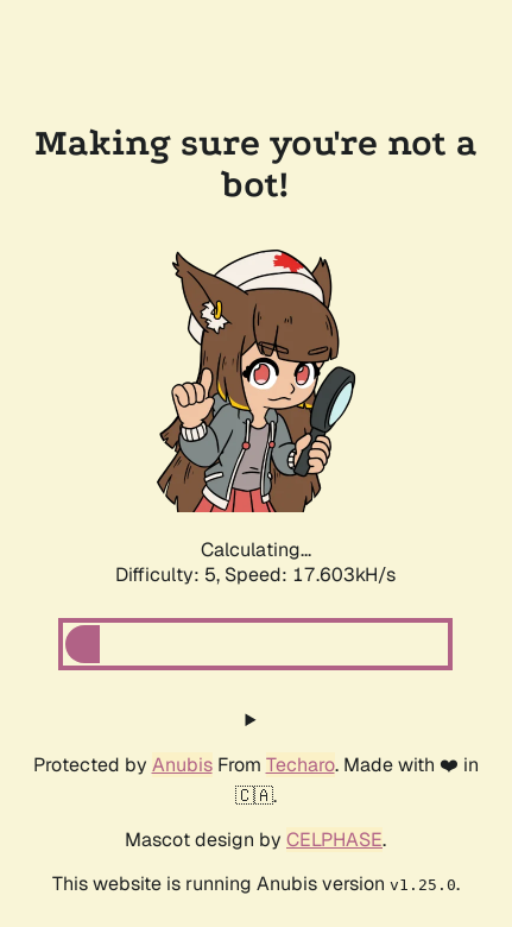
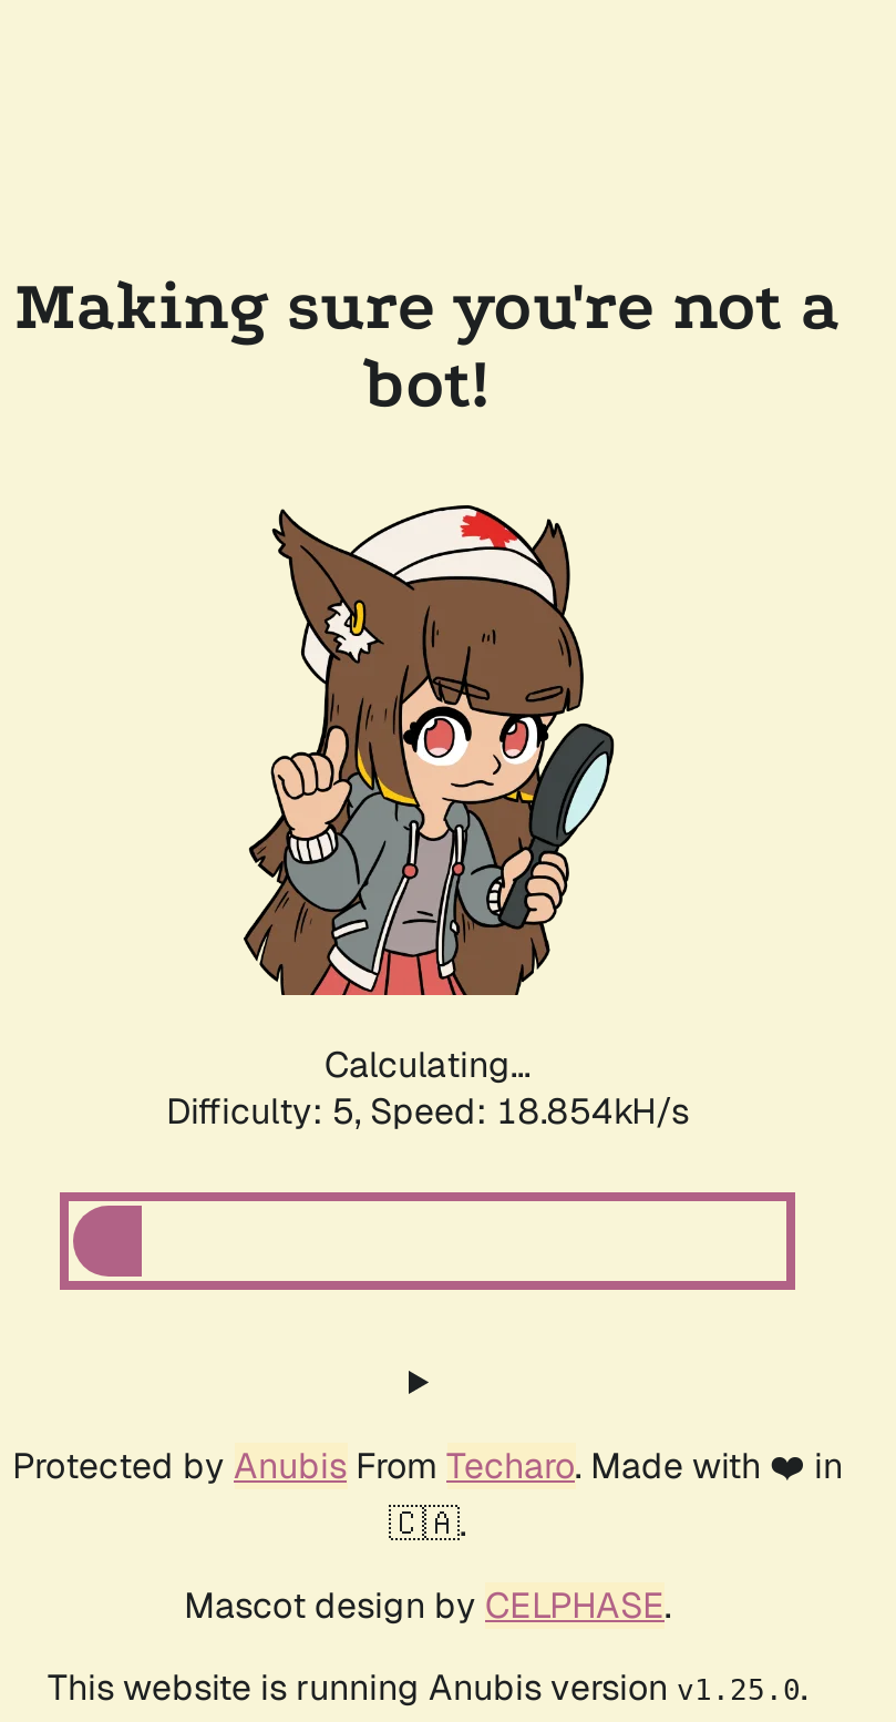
- Difficulty: 5, Speed: 17.603kH/s
+ Difficulty: 5, Speed: 18.854kH/s
